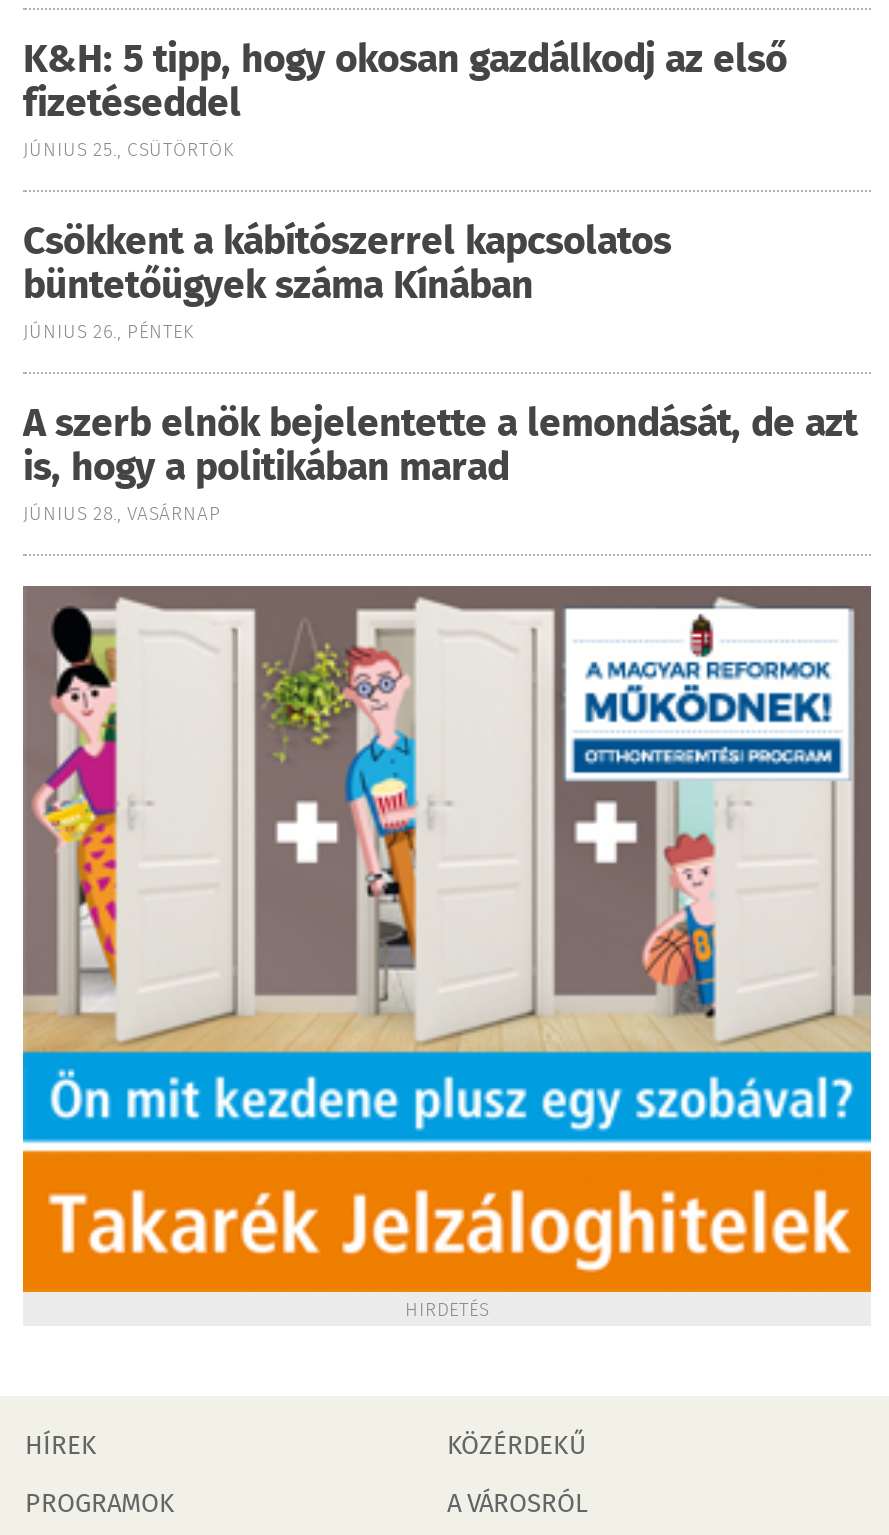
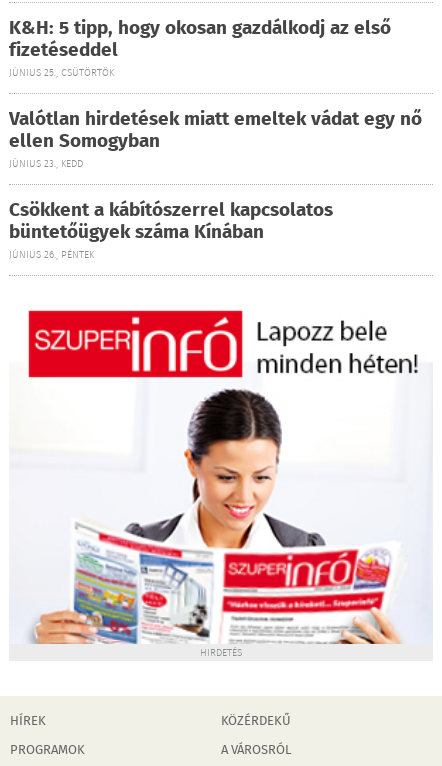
+ Valótlan hirdetések miatt emeltek vádat egy nő
+ ellen Somogyban
+ JÚNIUS 23., KEDD

moved down: Csökkent a kábítószerrel kapcsolatos | büntetőügyek száma Kínában | JÚNIUS 26., PÉNTEK

- A szerb elnök bejelentette a lemondását, de azt
- is, hogy a politikában marad
- JÚNIUS 28., VASÁRNAP

- [image]
+ [image]
